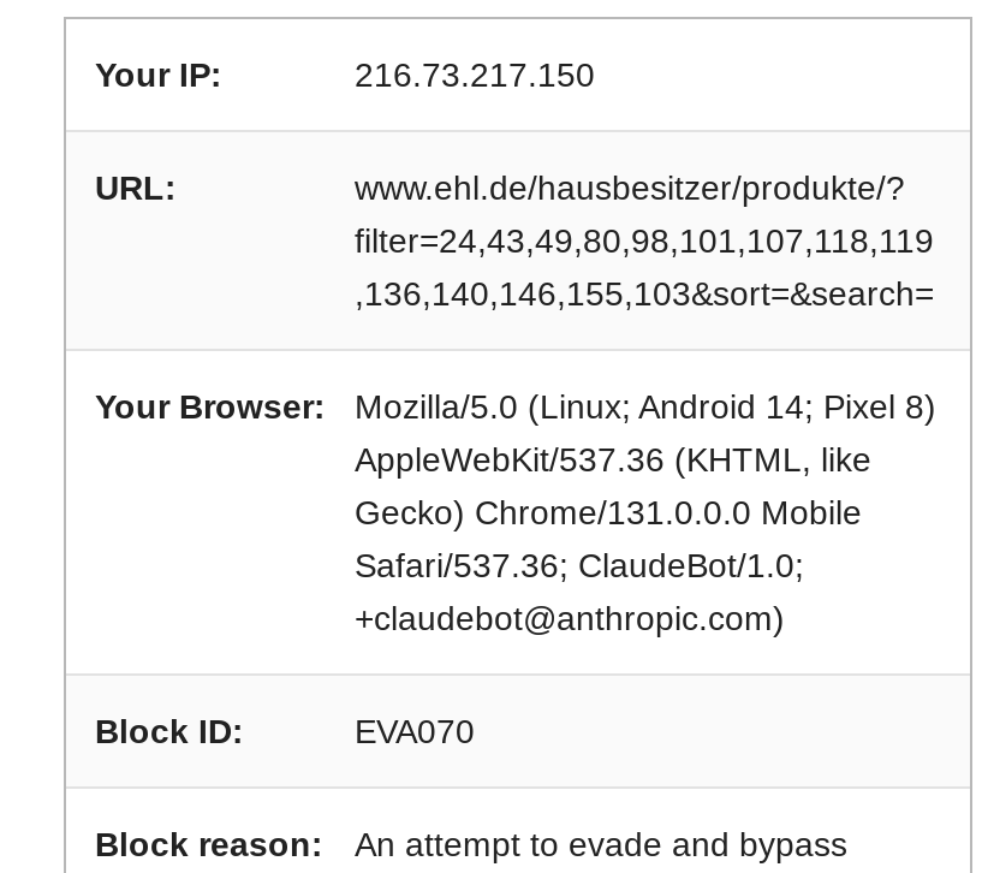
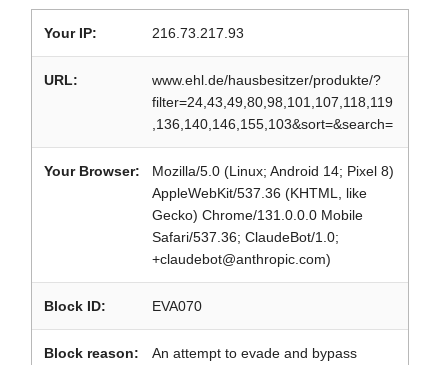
- 216.73.217.150
+ 216.73.217.93
